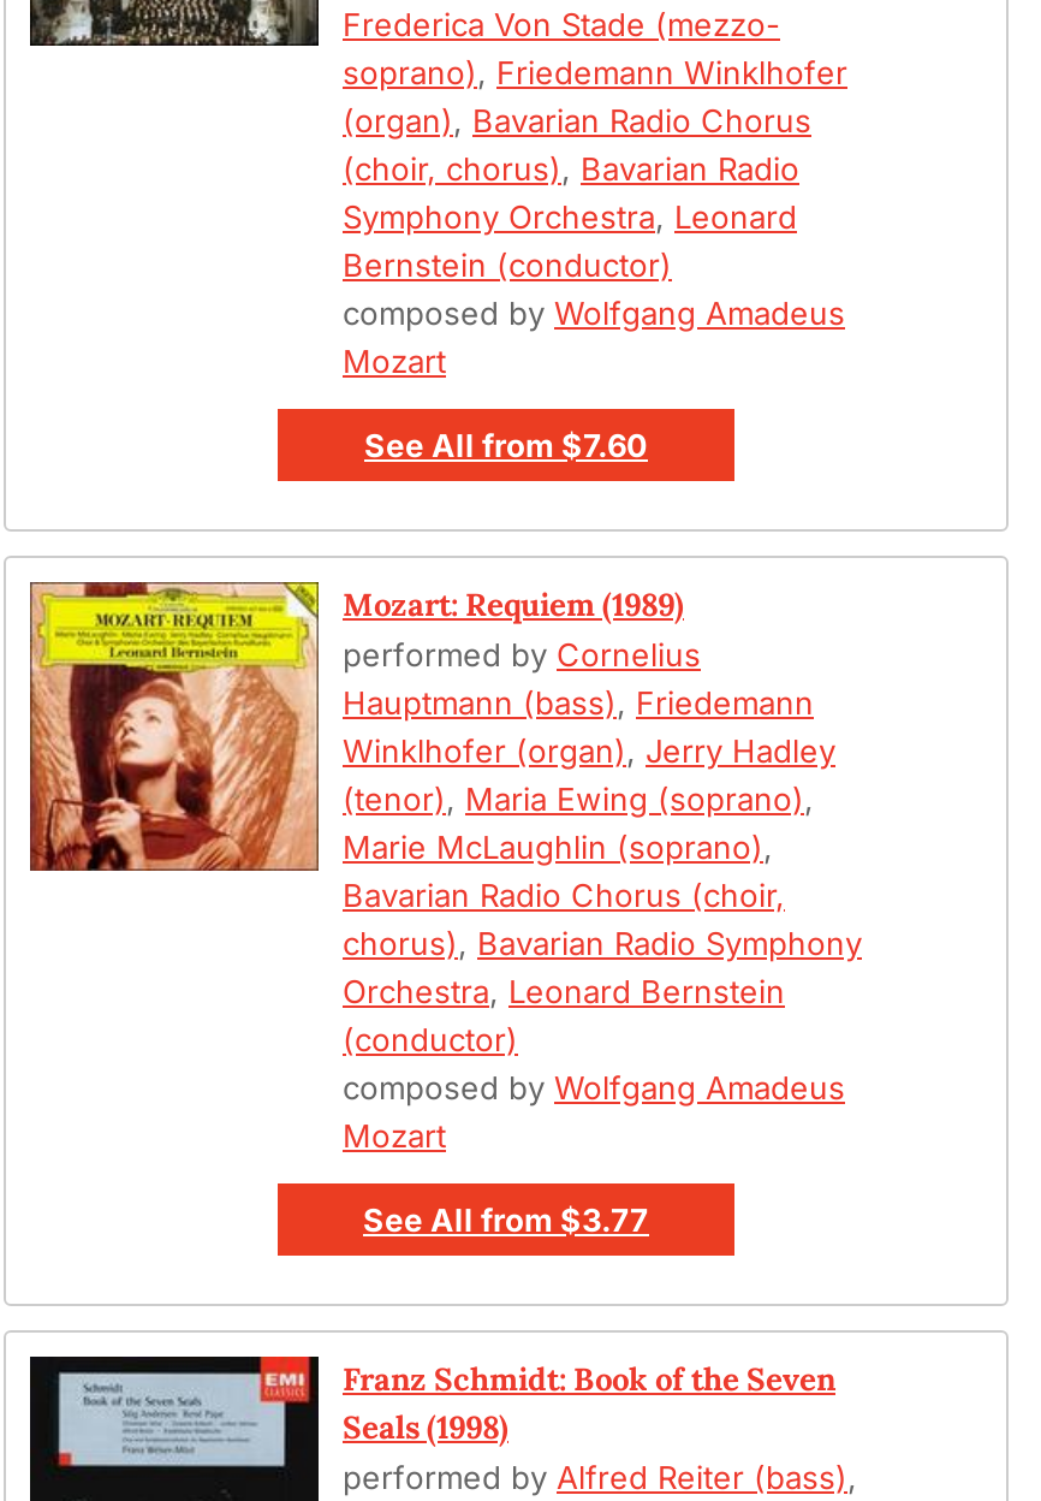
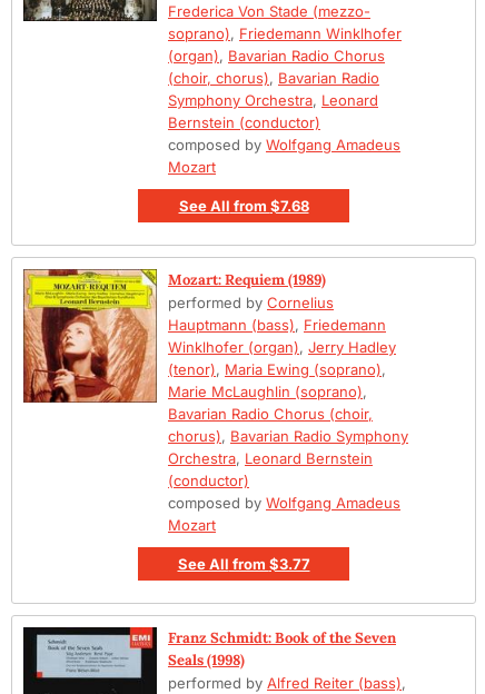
- See All from $7.60
+ See All from $7.68
